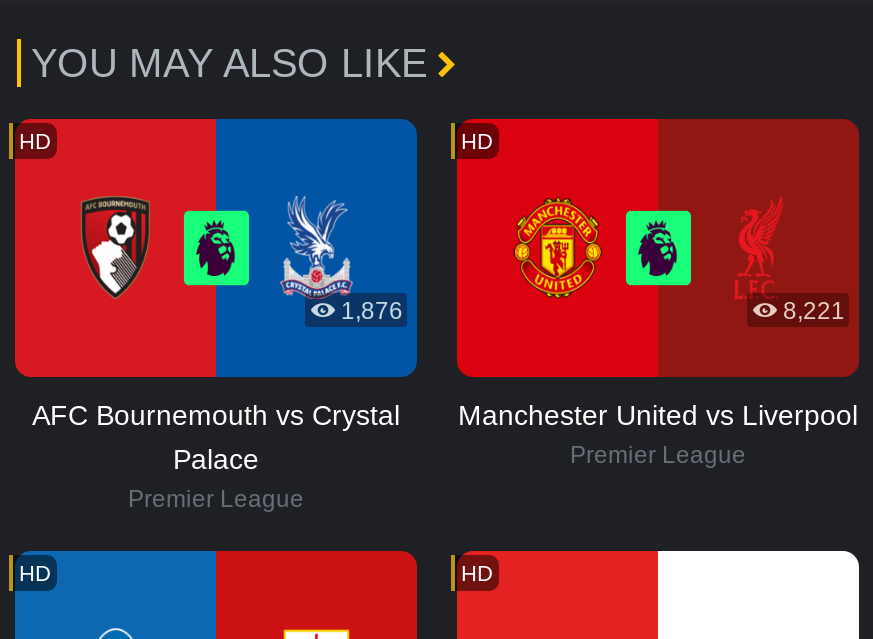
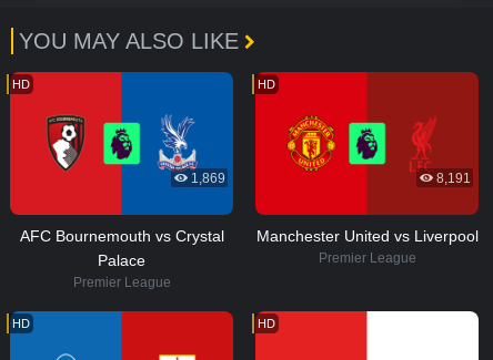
- 1,876
+ 1,869

- 8,221
+ 8,191
